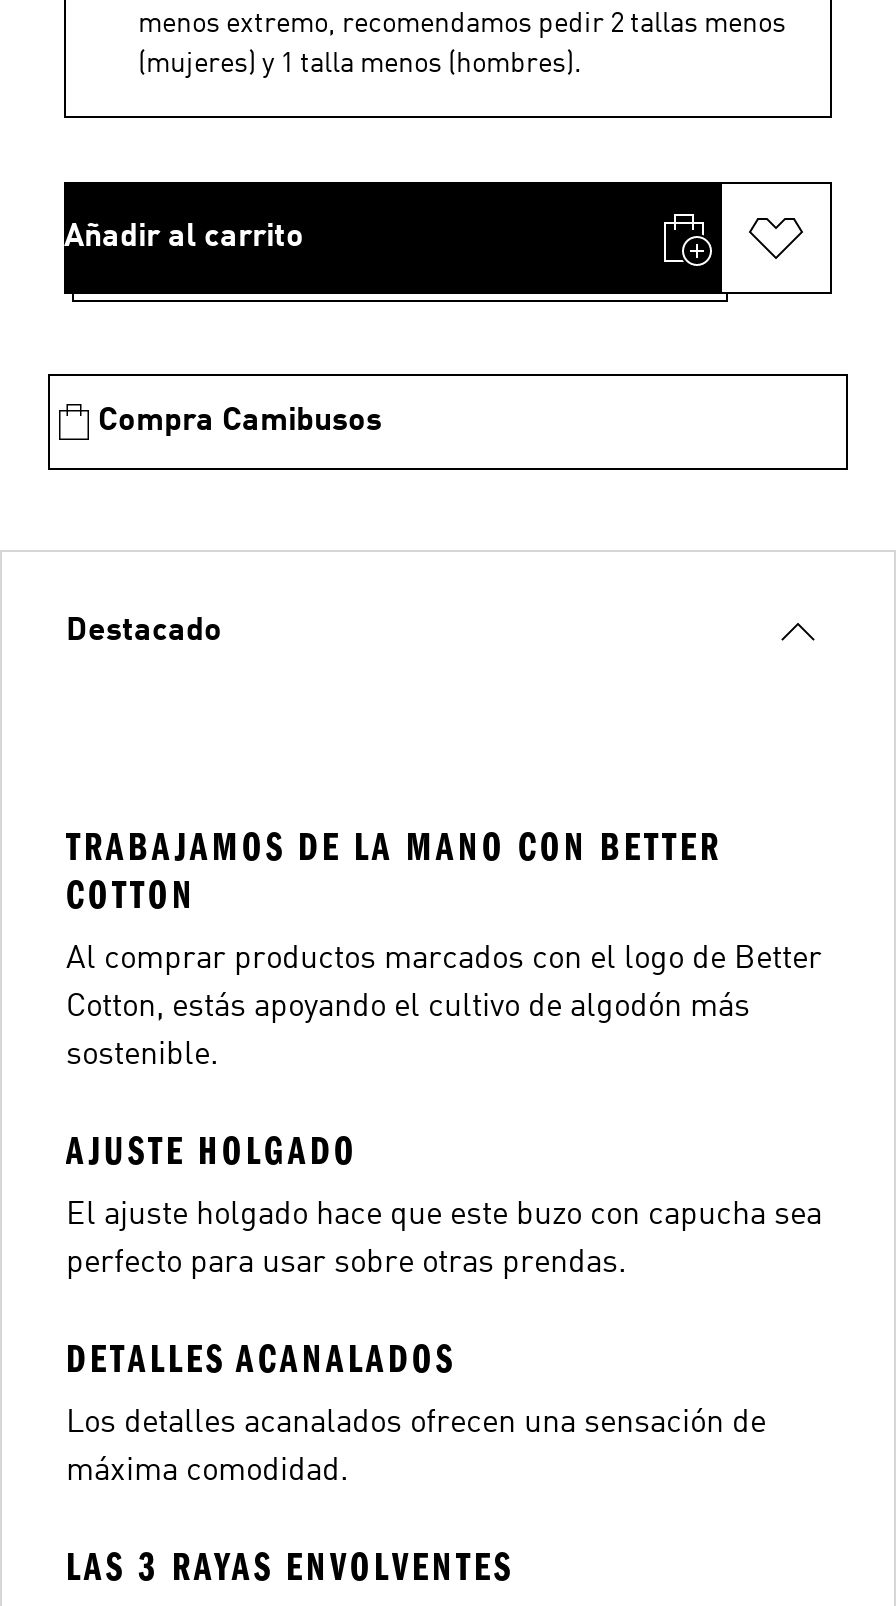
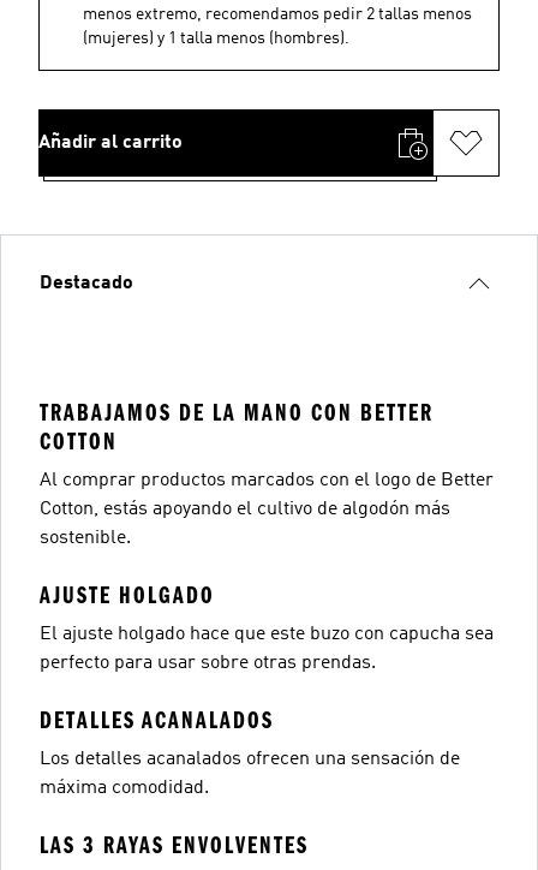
- Compra Camibusos
